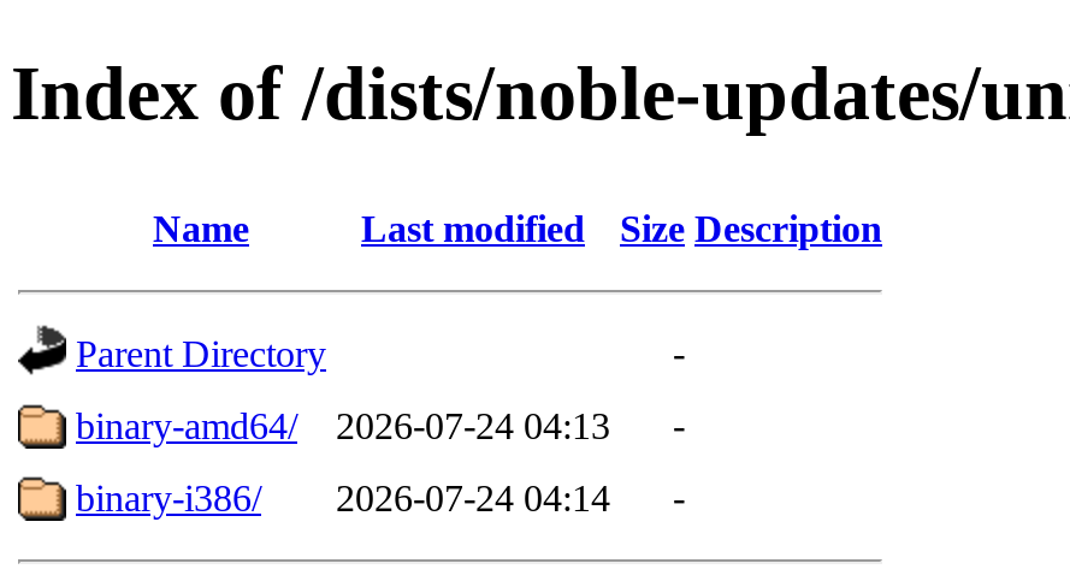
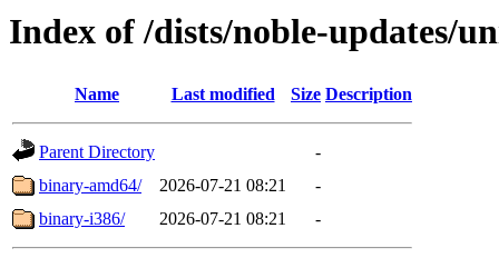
- 2026-07-24 04:13
+ 2026-07-21 08:21

- 2026-07-24 04:14
+ 2026-07-21 08:21
